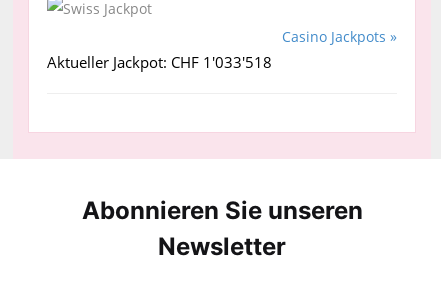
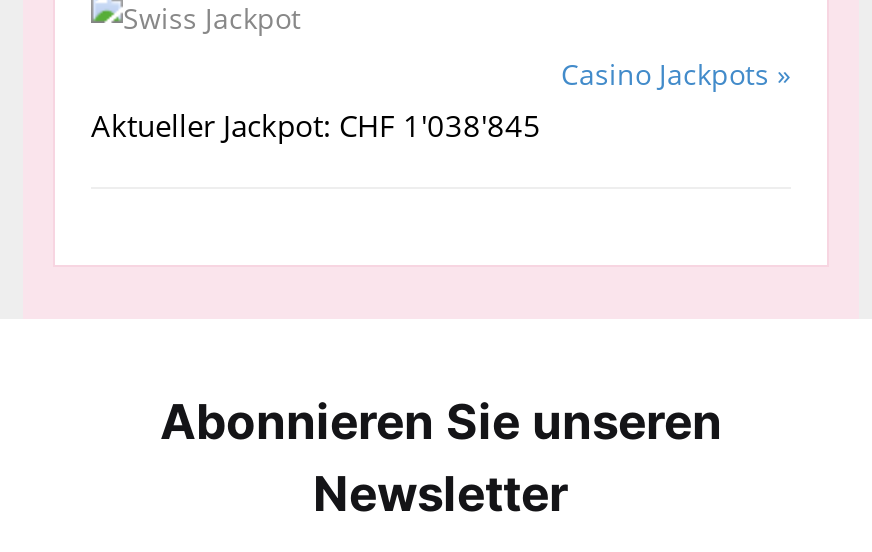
- Aktueller Jackpot: CHF 1'033'518
+ Aktueller Jackpot: CHF 1'038'845
